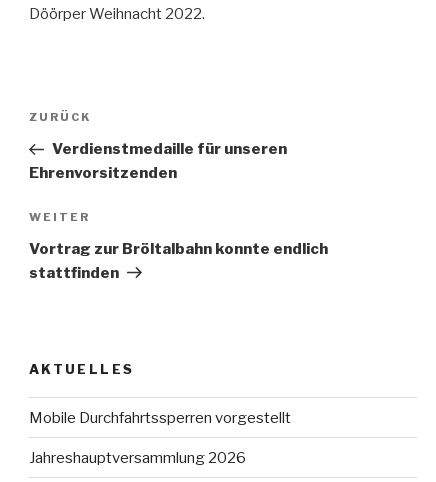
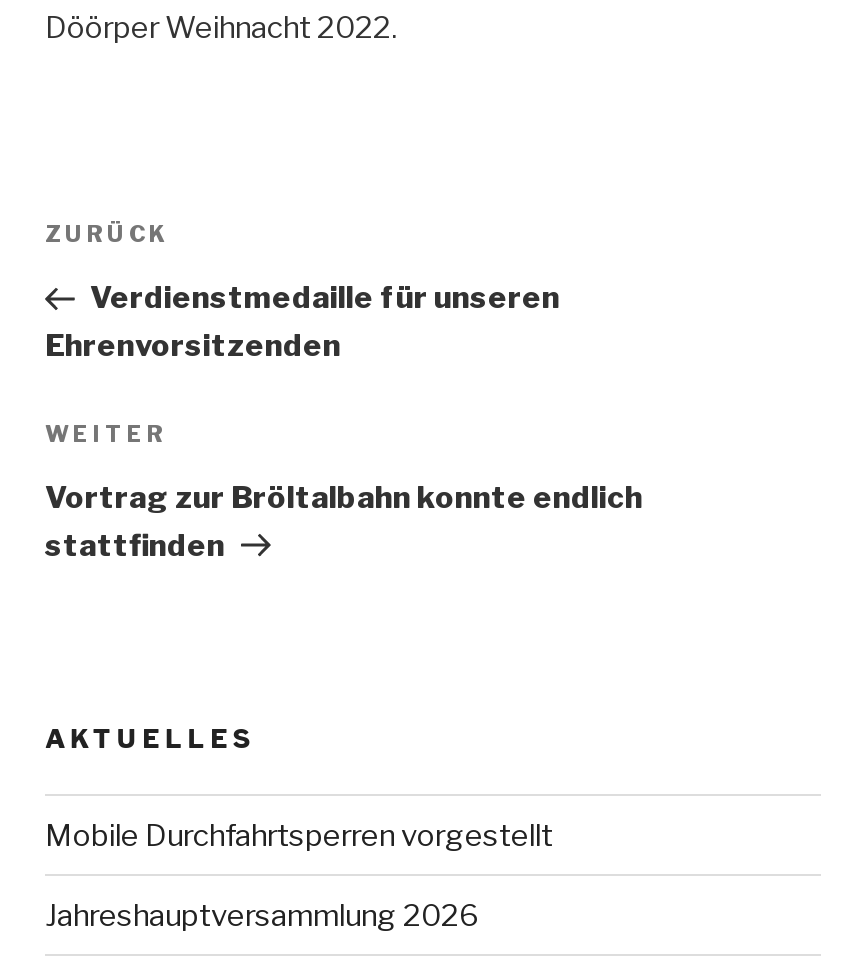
- Mobile Durchfahrtssperren vorgestellt
+ Mobile Durchfahrtsperren vorgestellt
